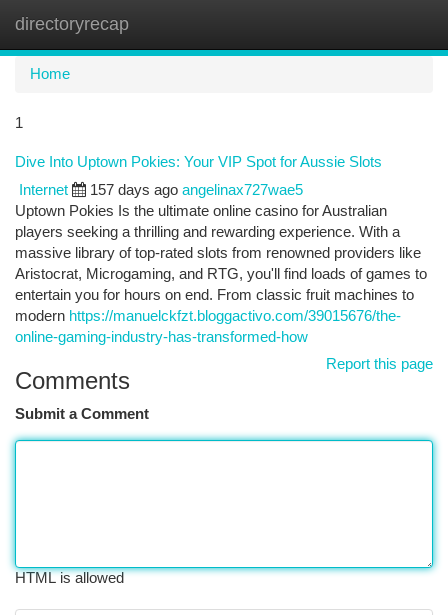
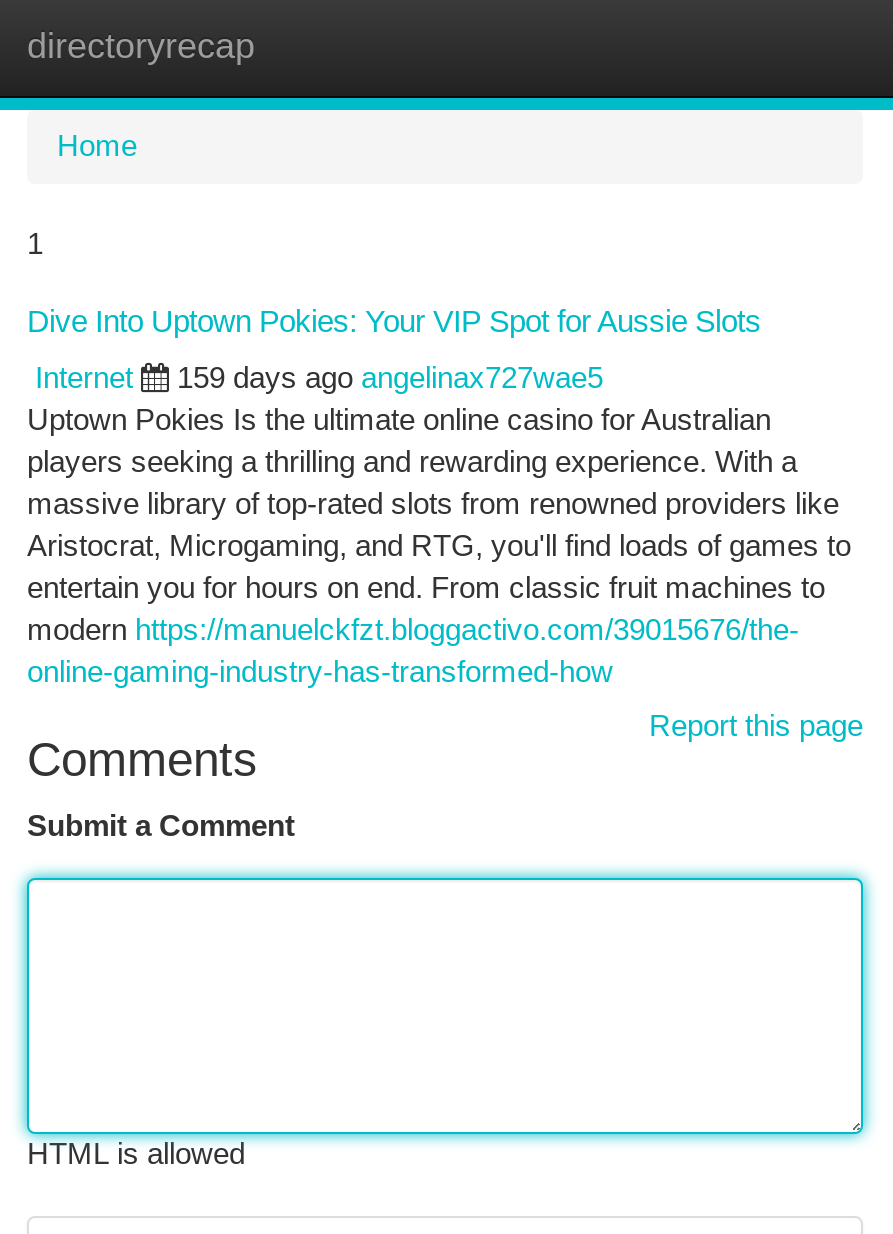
- 157 days ago angelinax727wae5
+ 159 days ago angelinax727wae5
